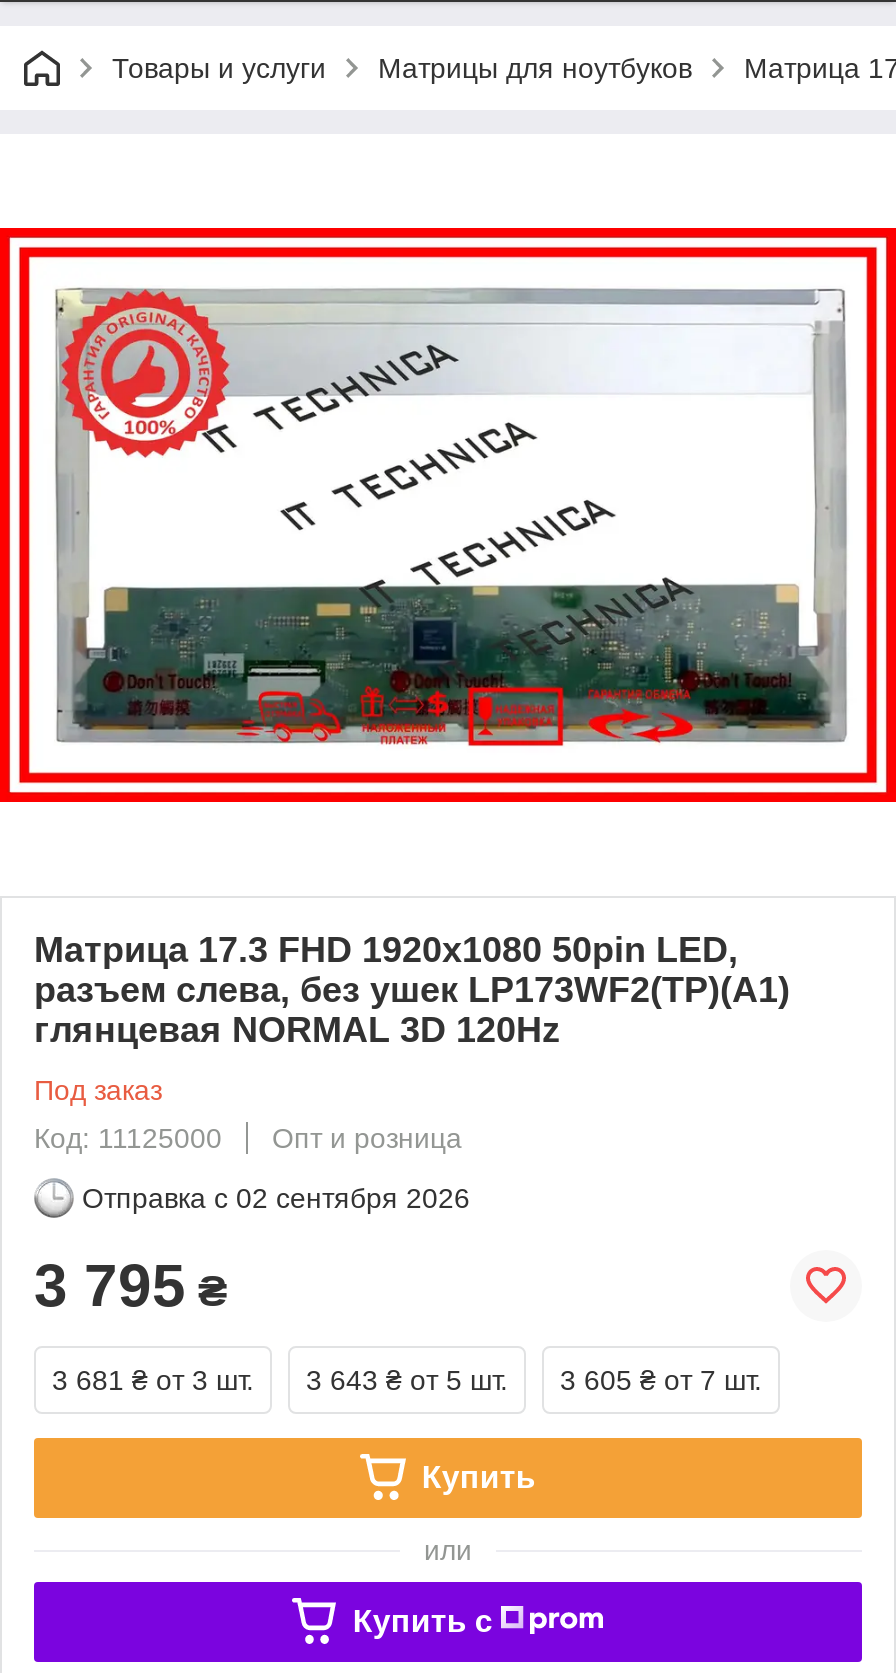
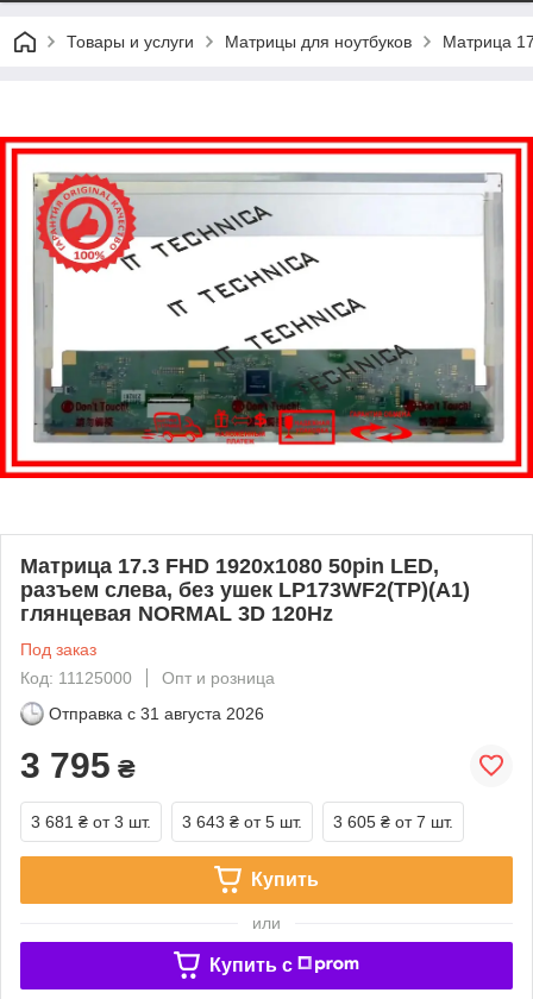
- Отправка с 02 сентября 2026
+ Отправка с 31 августа 2026
